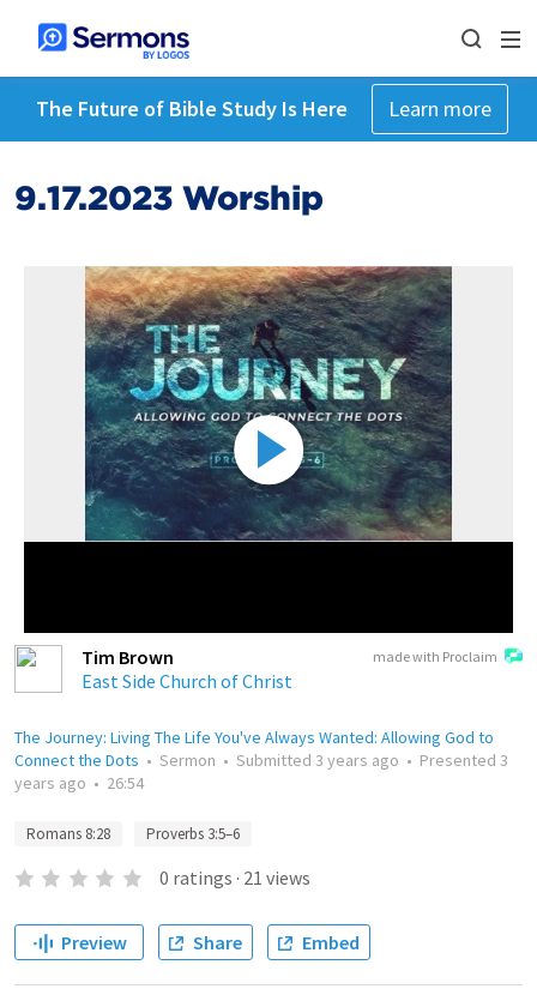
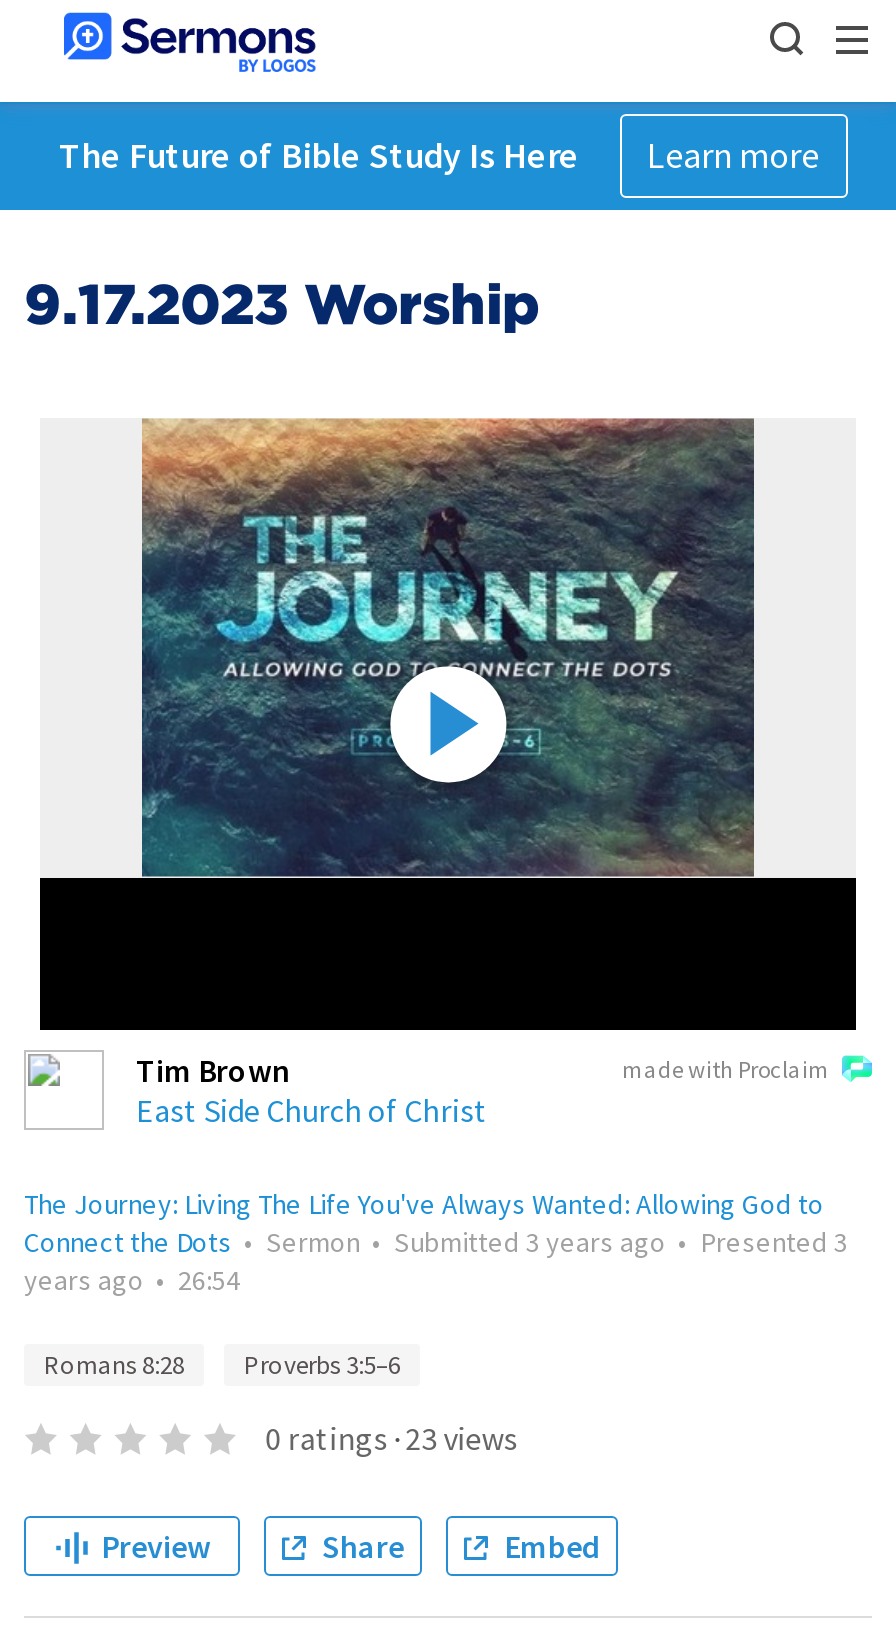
- 0 ratings · 21 views
+ 0 ratings · 23 views
